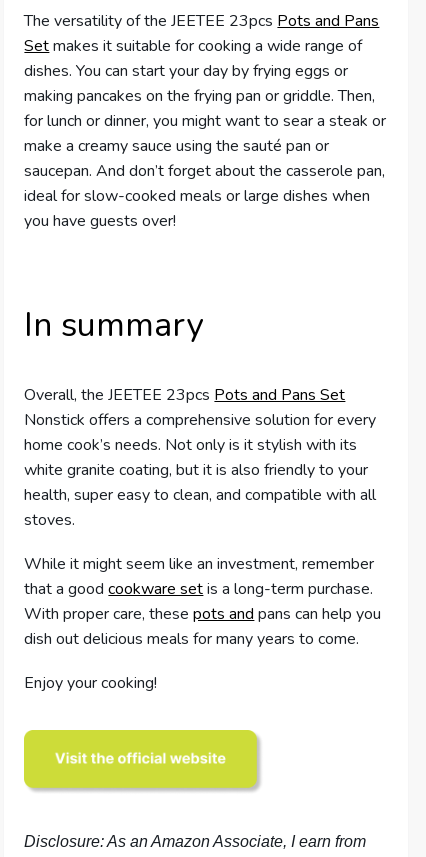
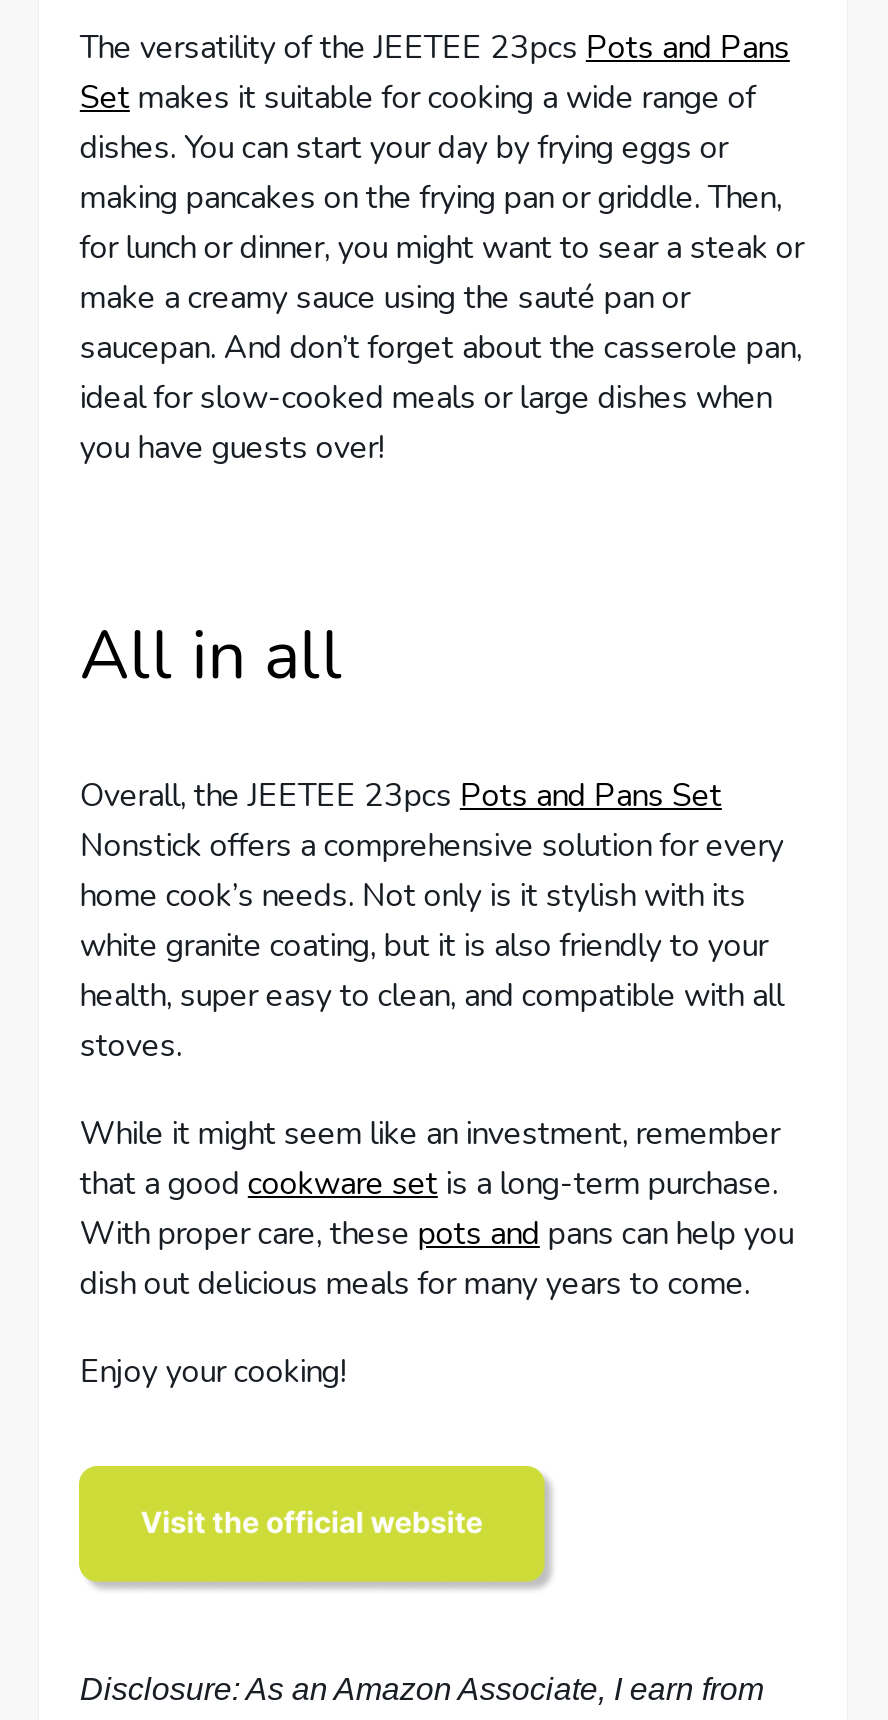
- In summary
+ All in all
